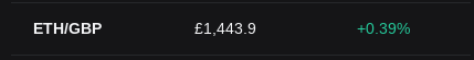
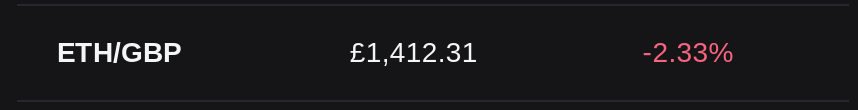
- £1,443.9
+ £1,412.31

- +0.39%
+ -2.33%
